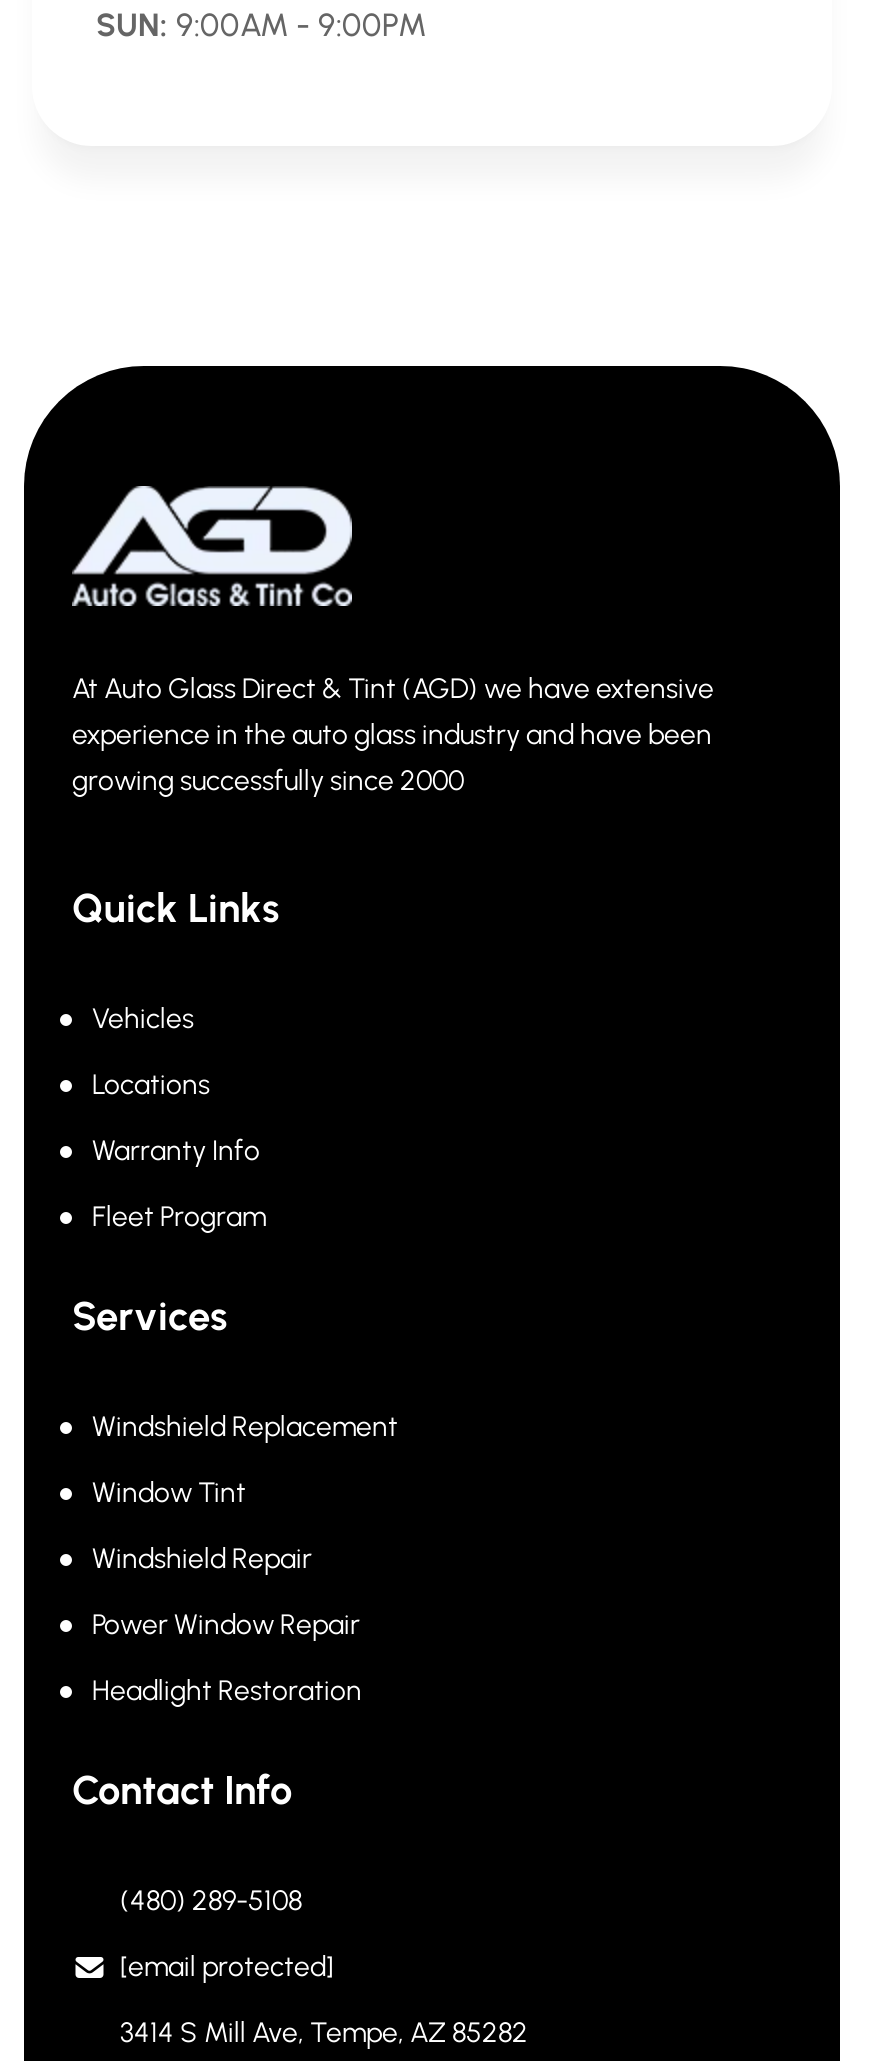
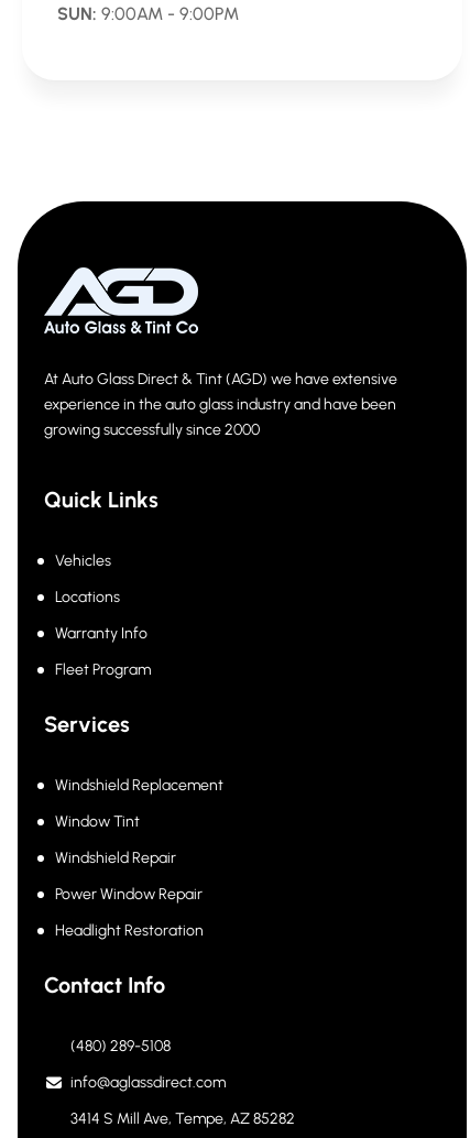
- [email protected]
+ info@aglassdirect.com
